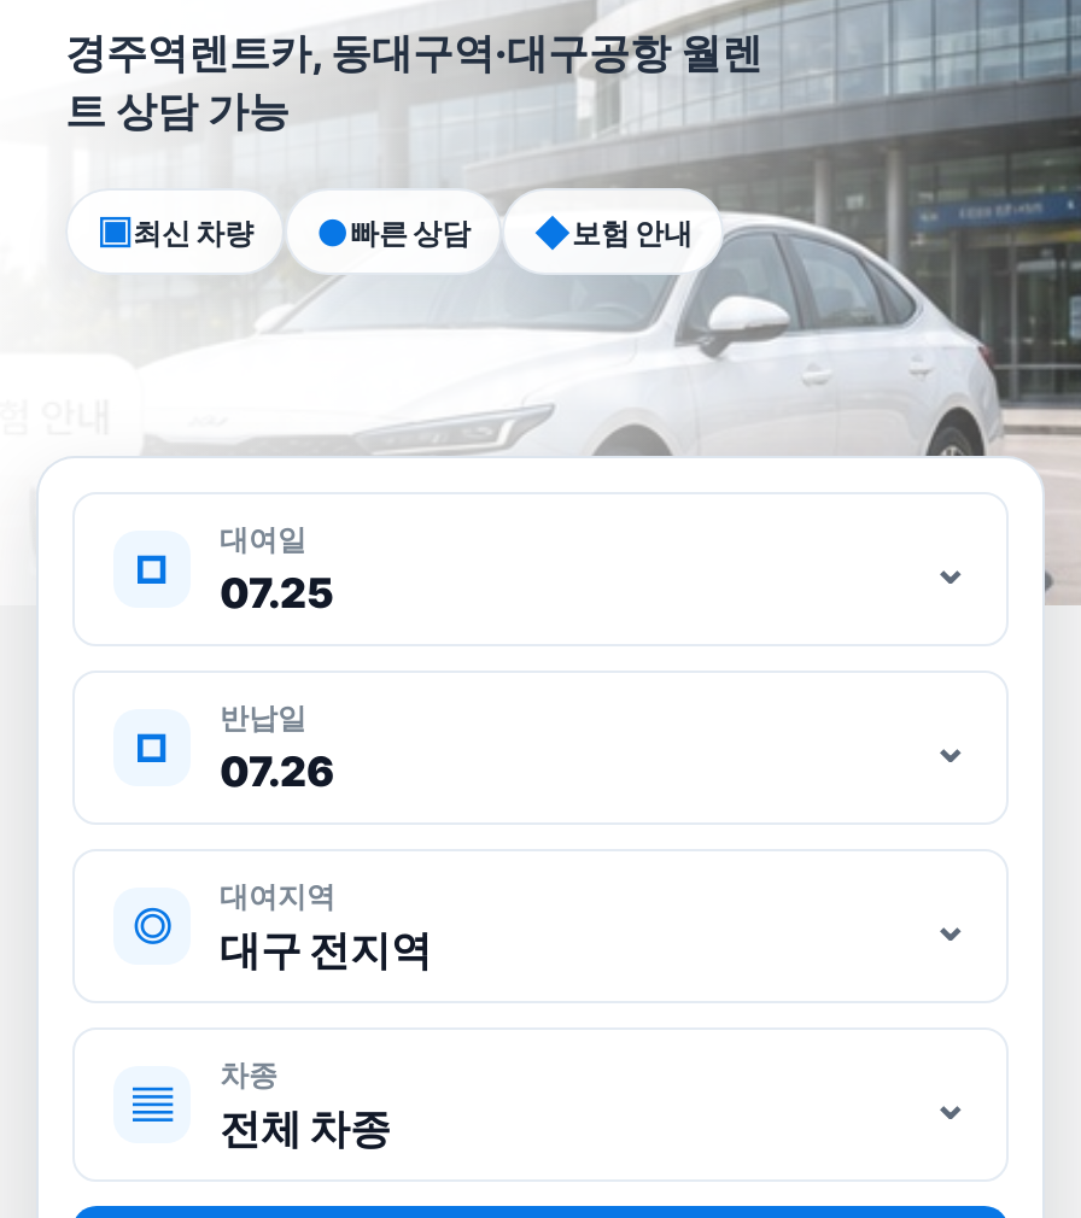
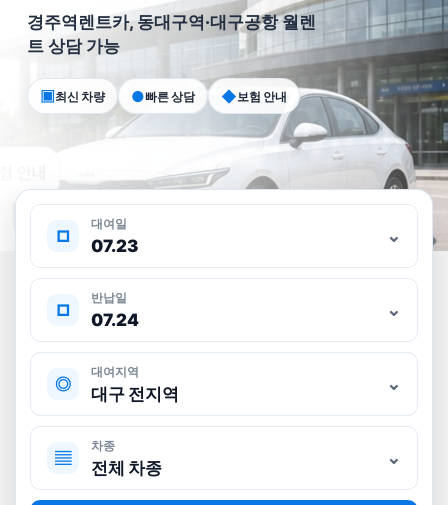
- 07.25
+ 07.23

- 07.26
+ 07.24
